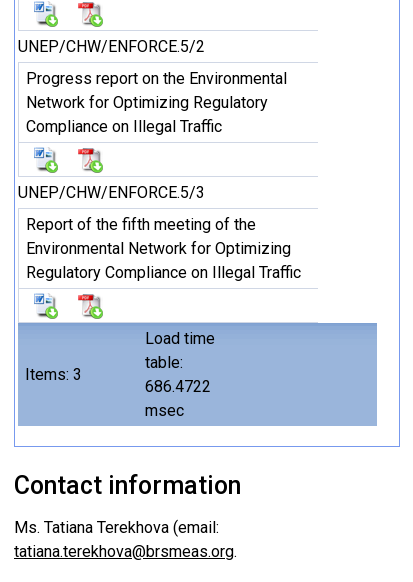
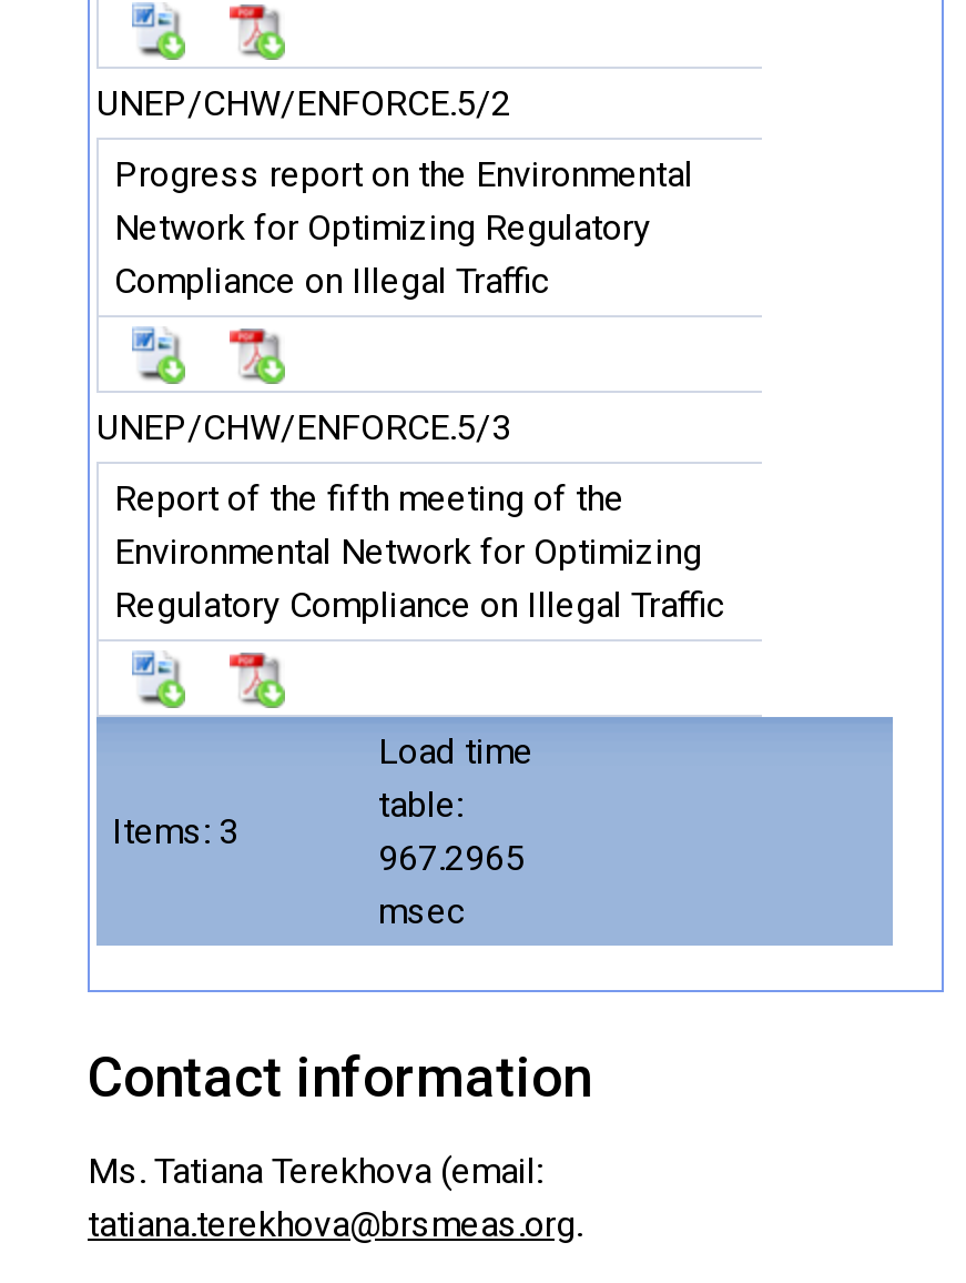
- 686.4722
+ 967.2965
